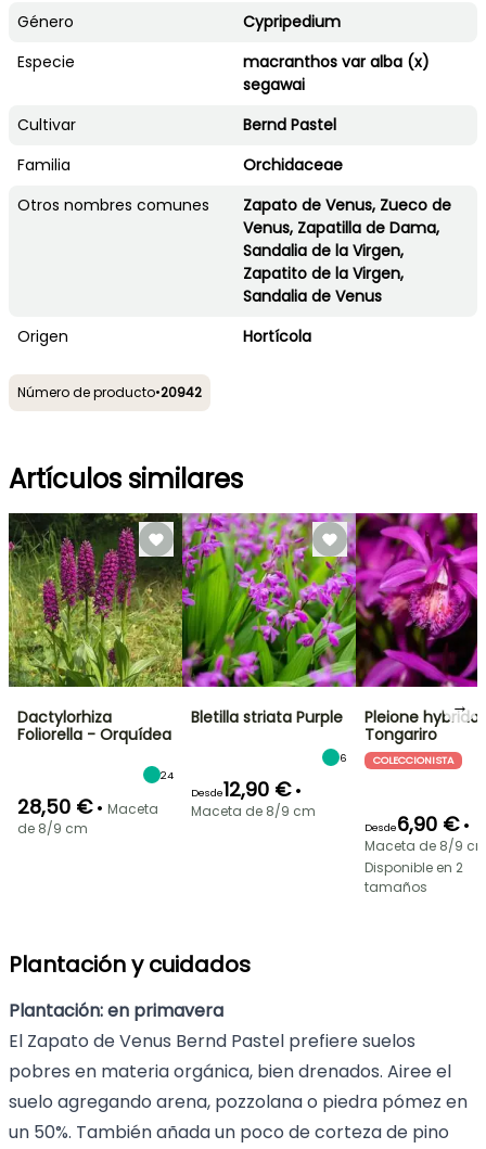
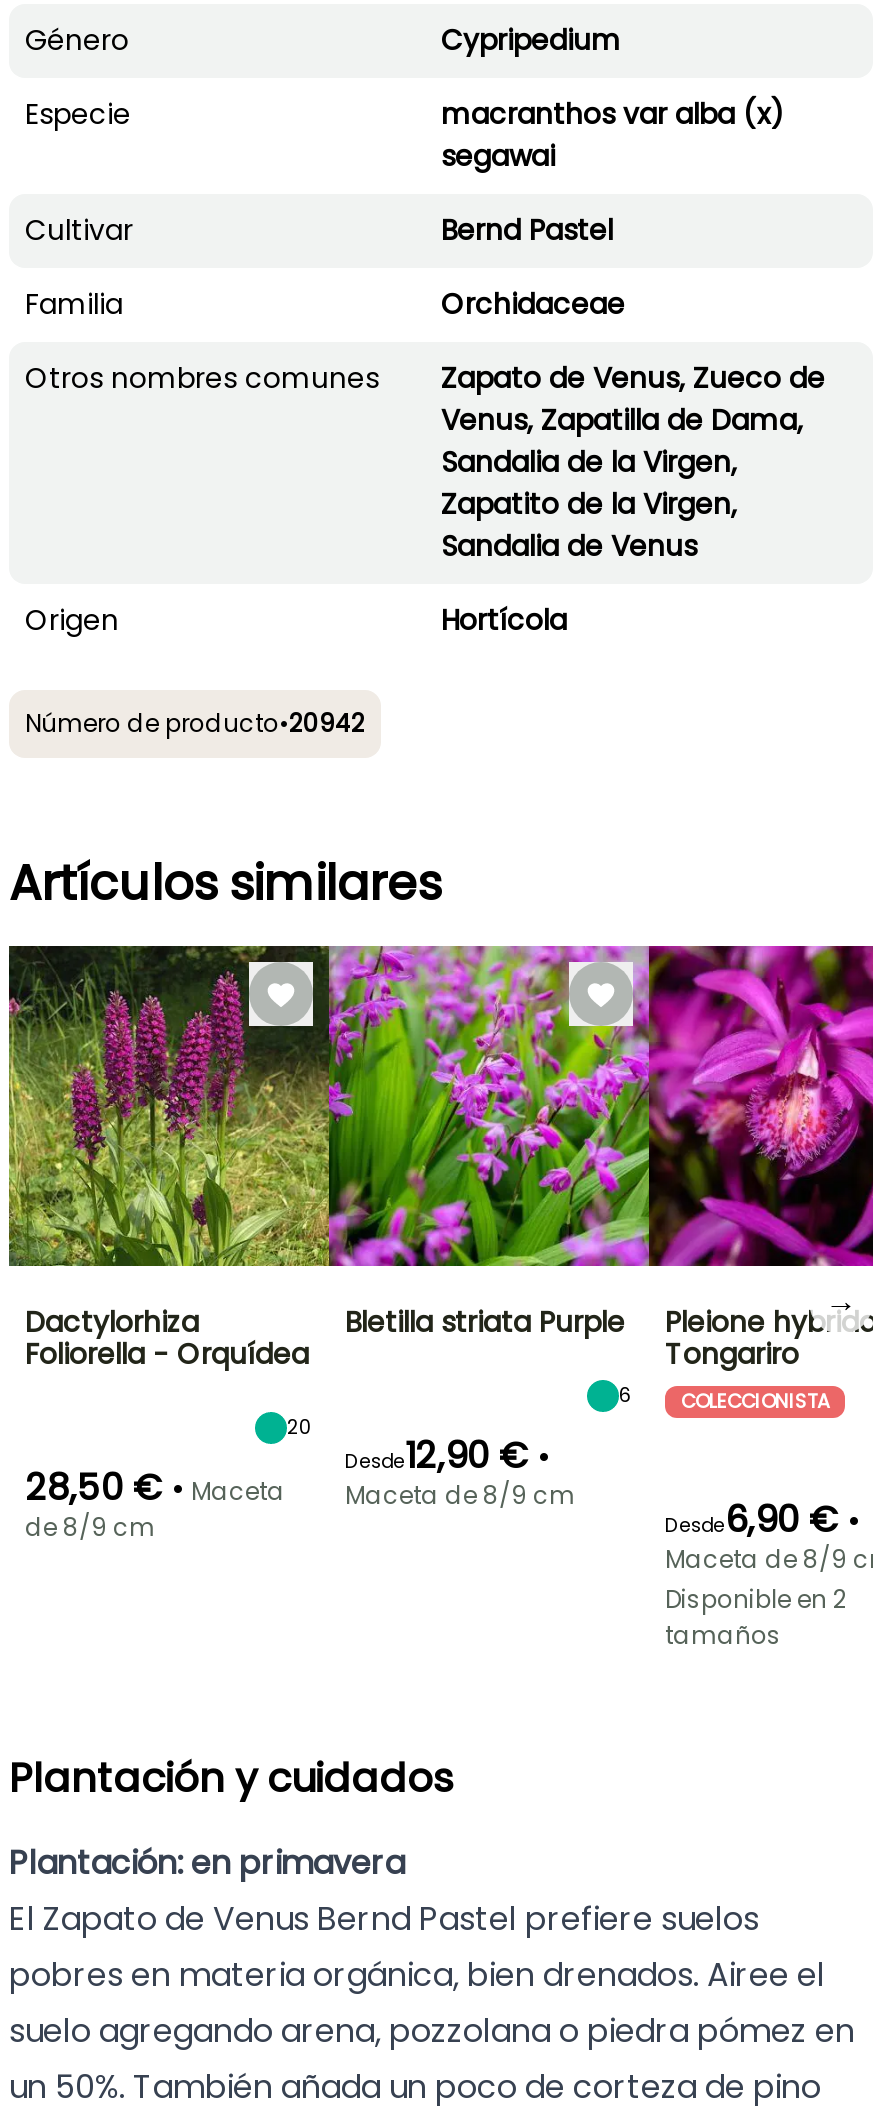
- 24
+ 20
